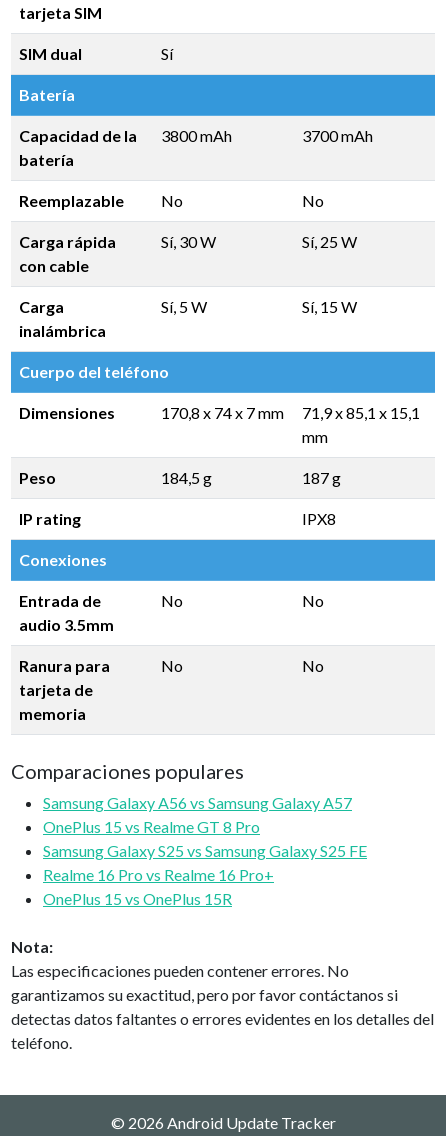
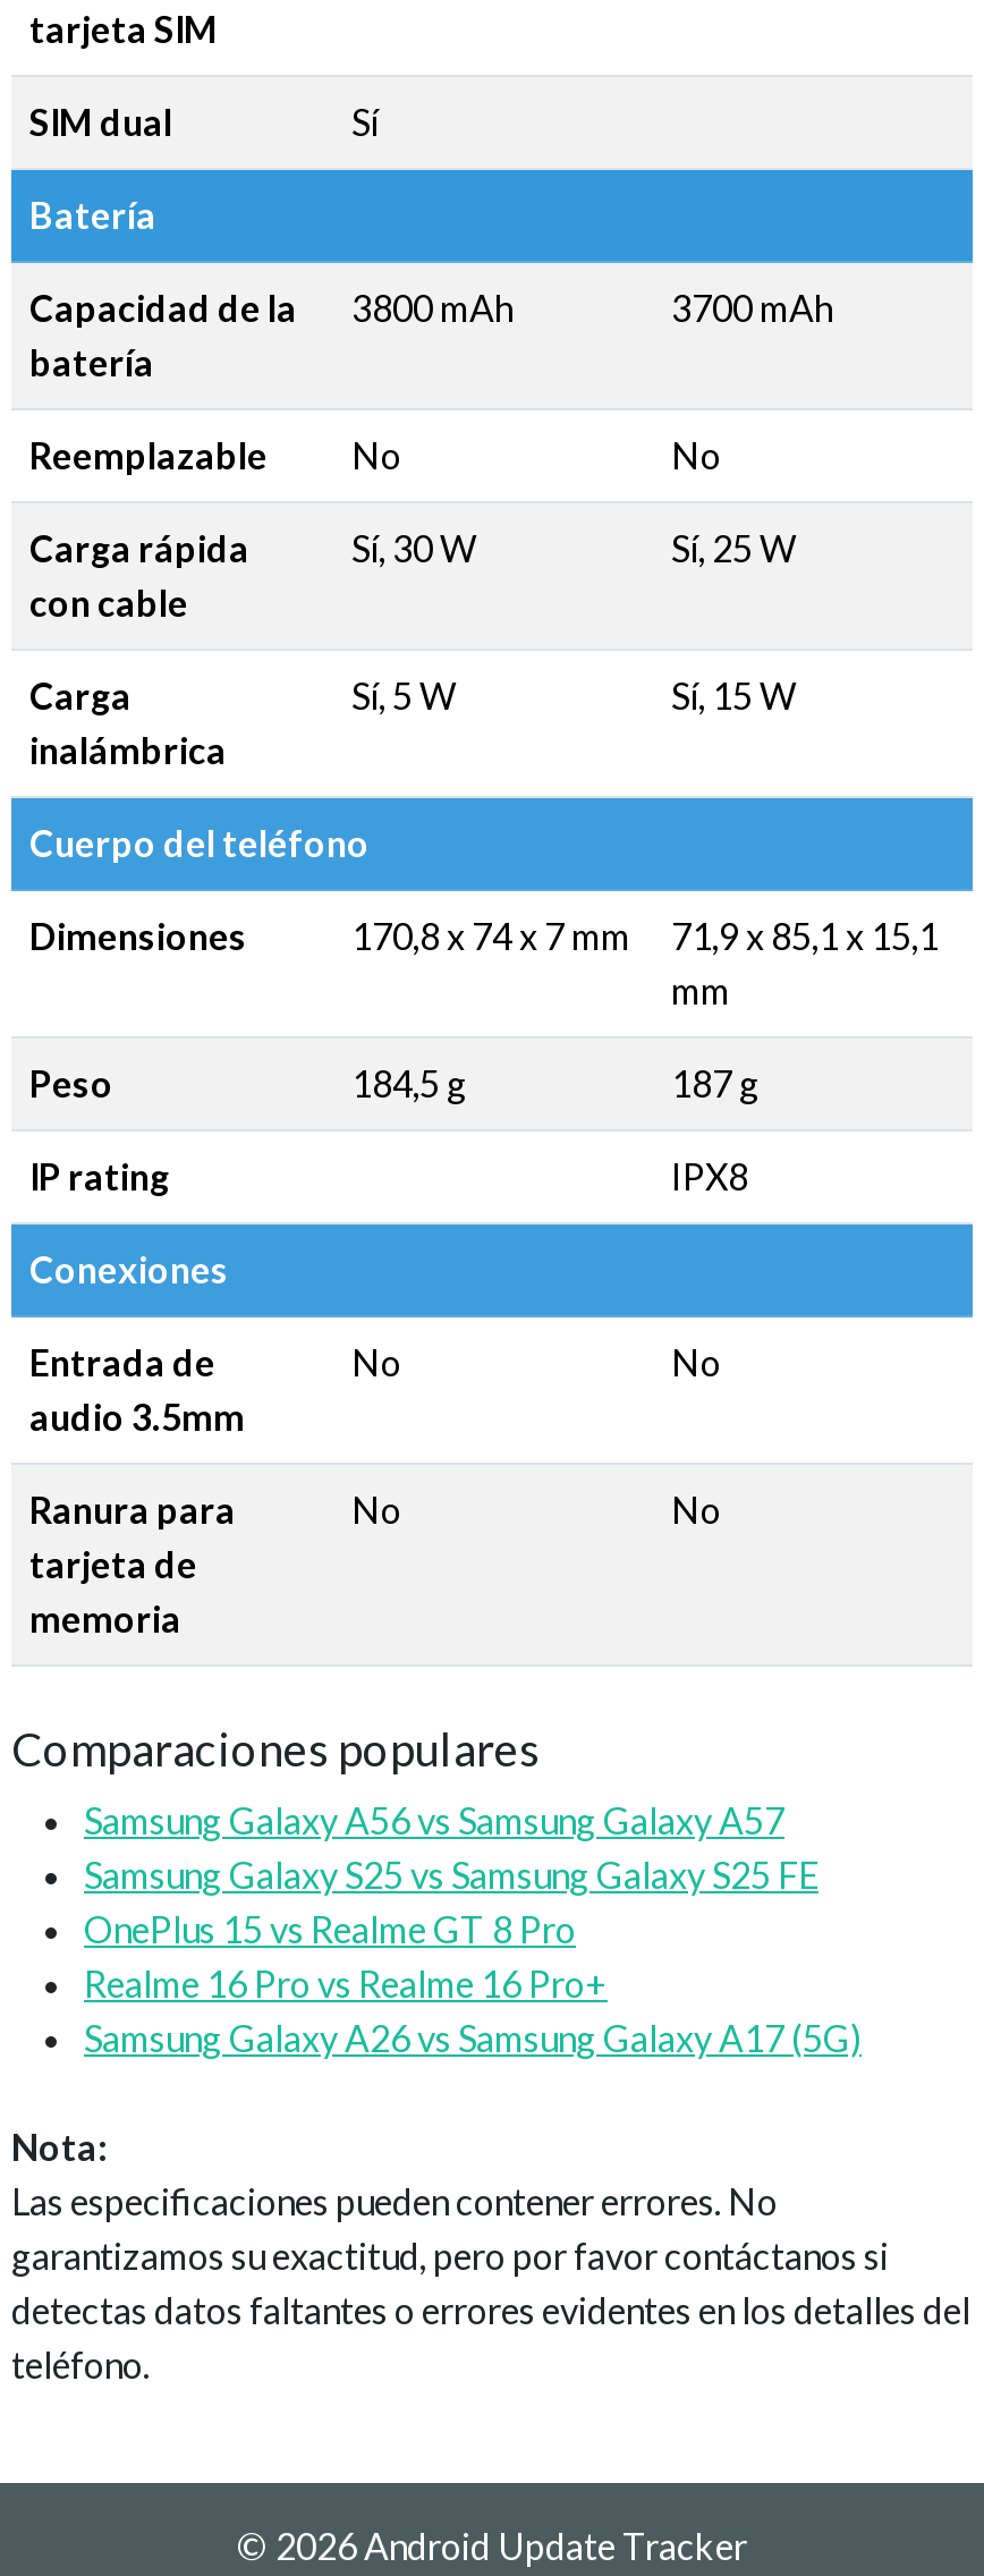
moved down: OnePlus 15 vs Realme GT 8 Pro

moved up: Samsung Galaxy S25 vs Samsung Galaxy S25 FE

- OnePlus 15 vs OnePlus 15R
+ Samsung Galaxy A26 vs Samsung Galaxy A17 (5G)
